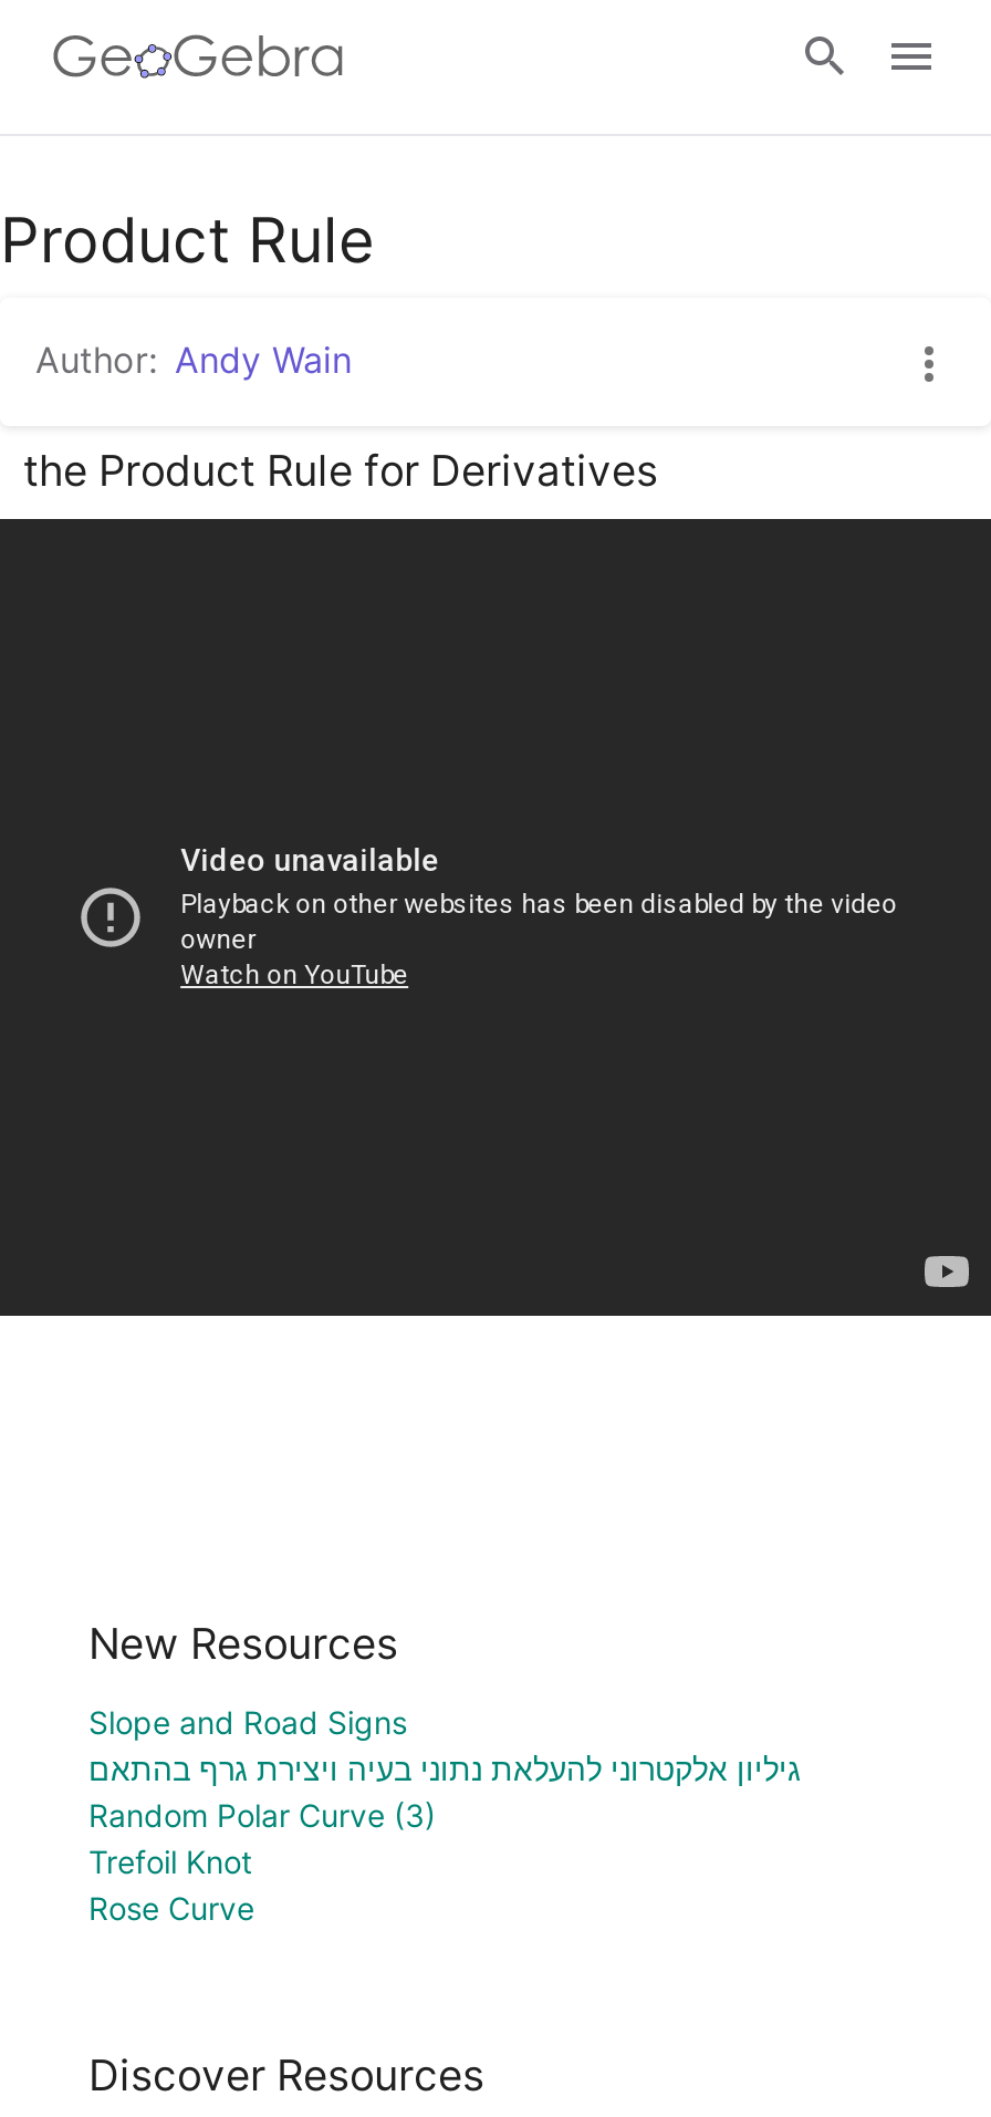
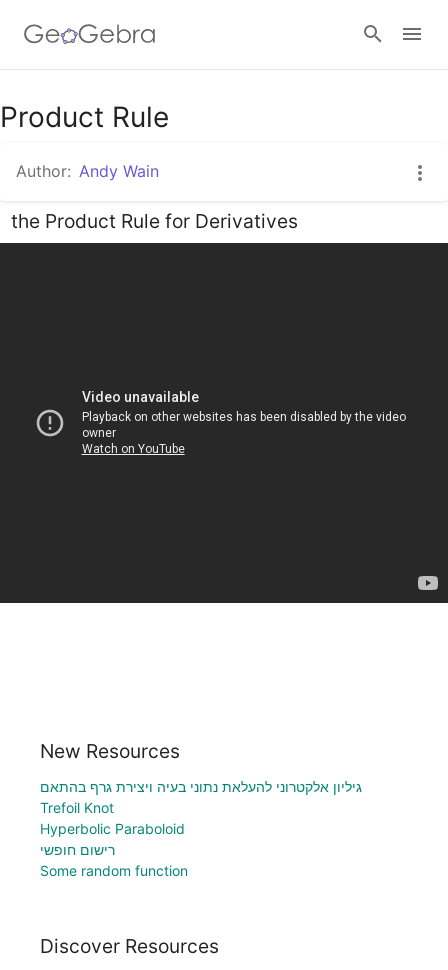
- Slope and Road Signs

moved up: גיליון אלקטרוני להעלאת נתוני בעיה ויצירת גרף בהתאם

- Random Polar Curve (3)

moved up: Trefoil Knot

- Rose Curve
+ Hyperbolic Paraboloid
+ רישום חופשי
+ Some random function
